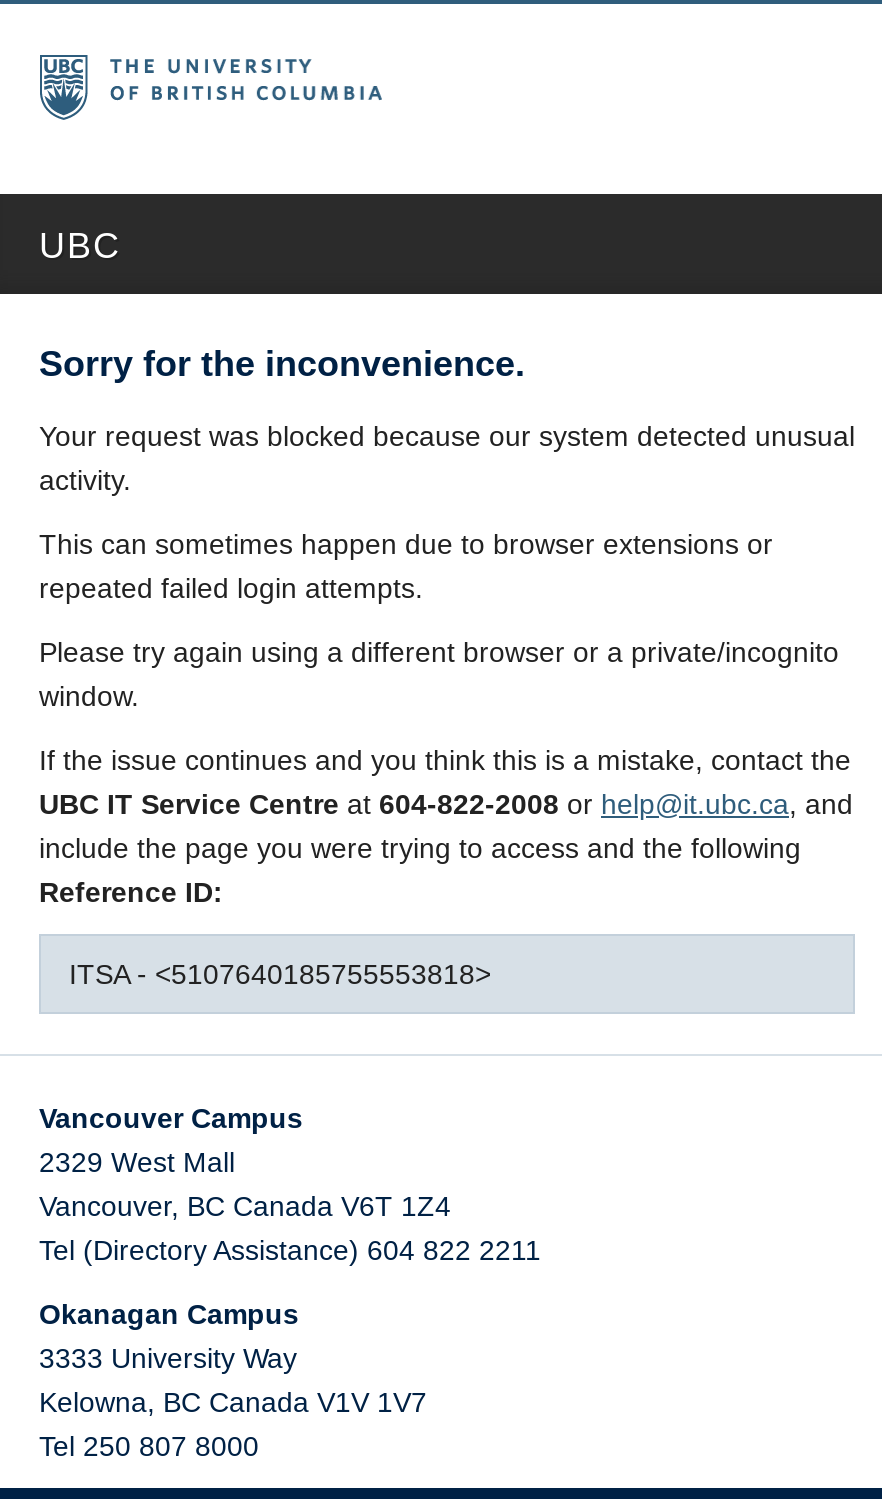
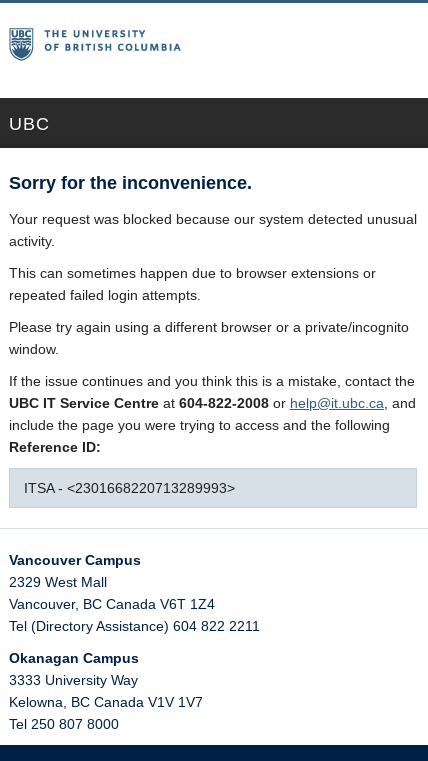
- ITSA - <5107640185755553818>
+ ITSA - <2301668220713289993>
